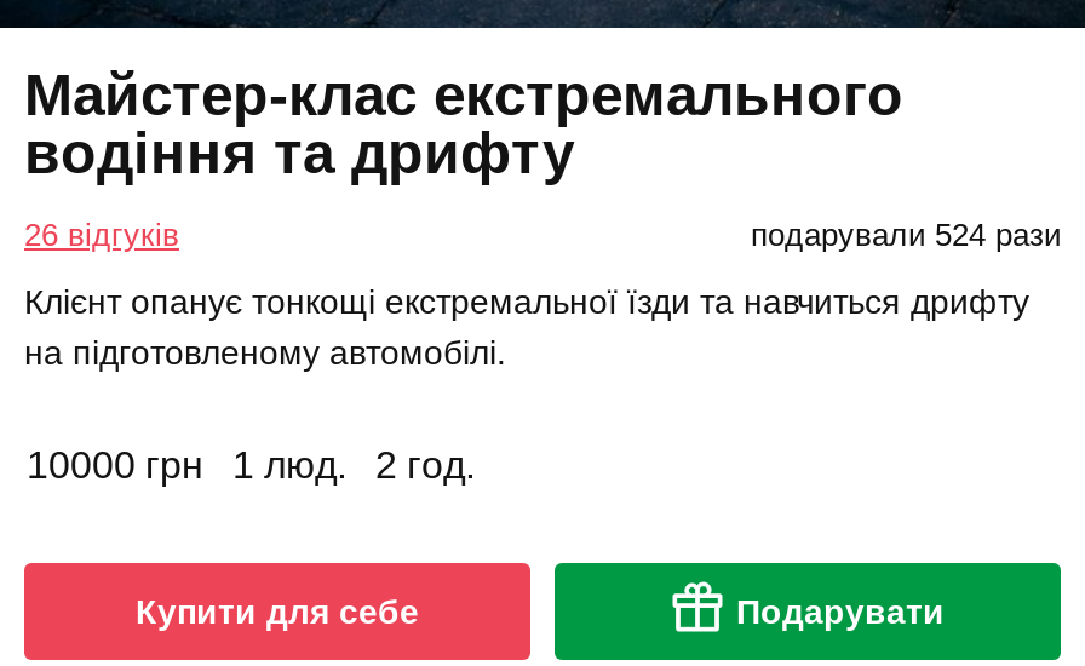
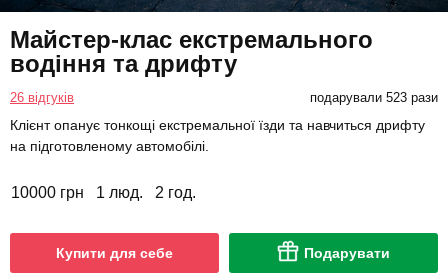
- подарували 524 рази
+ подарували 523 рази
